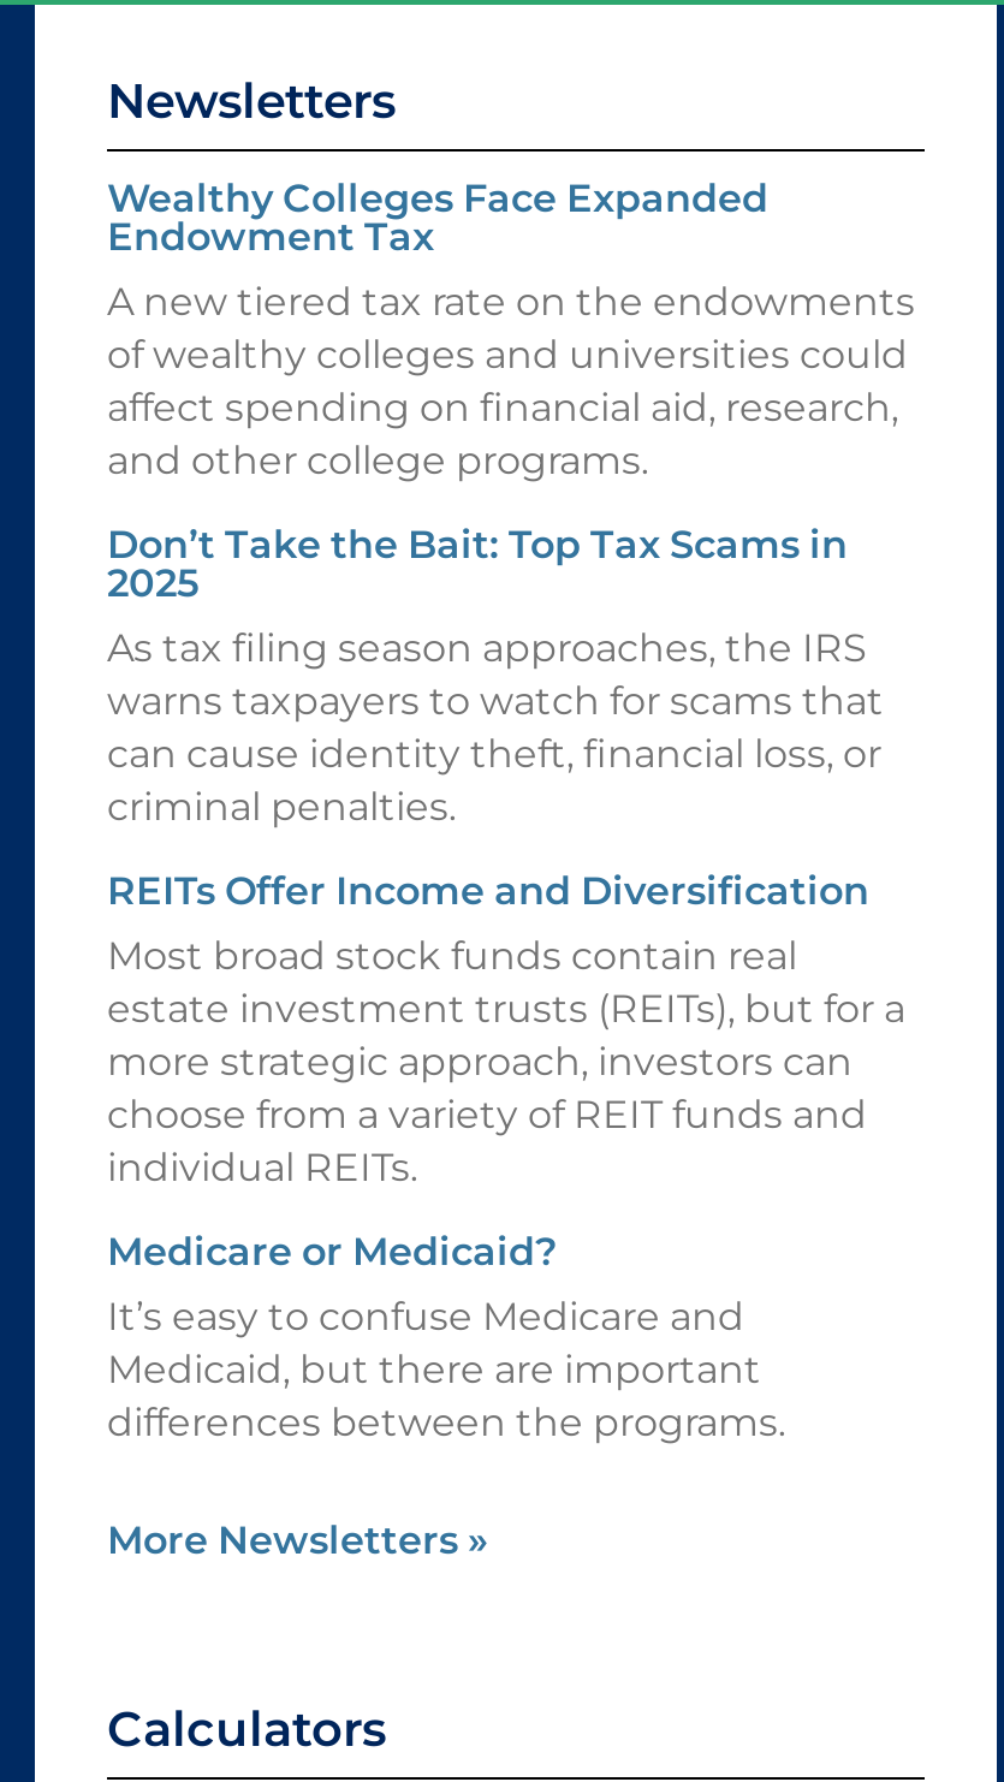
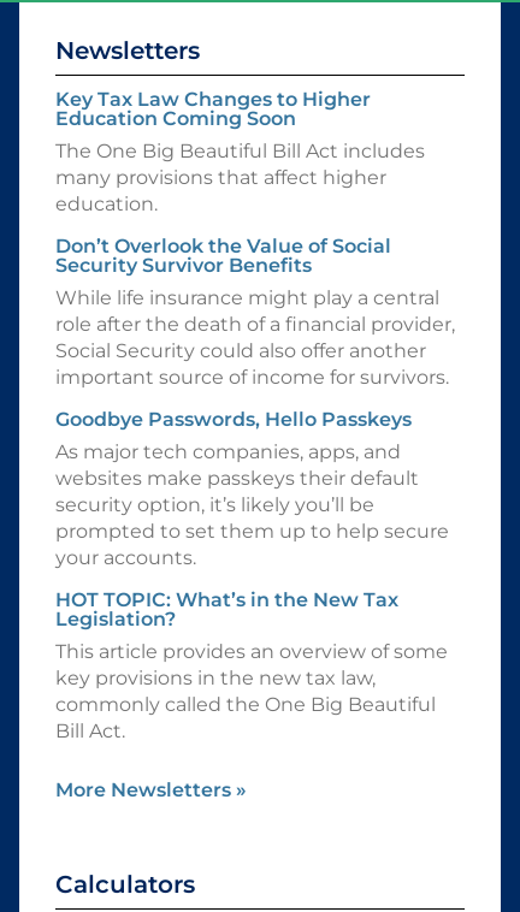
- Wealthy Colleges Face Expanded
- Endowment Tax
- A new tiered tax rate on the endowments
- of wealthy colleges and universities could
- affect spending on financial aid, research,
- and other college programs.
+ Key Tax Law Changes to Higher
+ Education Coming Soon
+ The One Big Beautiful Bill Act includes
+ many provisions that affect higher
+ education.

- Don’t Take the Bait: Top Tax Scams in
- 2025
- As tax filing season approaches, the IRS
- warns taxpayers to watch for scams that
- can cause identity theft, financial loss, or
- criminal penalties.
+ Don’t Overlook the Value of Social
+ Security Survivor Benefits
+ While life insurance might play a central
+ role after the death of a financial provider,
+ Social Security could also offer another
+ important source of income for survivors.

- REITs Offer Income and Diversification
- Most broad stock funds contain real
- estate investment trusts (REITs), but for a
- more strategic approach, investors can
- choose from a variety of REIT funds and
- individual REITs.
+ Goodbye Passwords, Hello Passkeys
+ As major tech companies, apps, and
+ websites make passkeys their default
+ security option, it’s likely you’ll be
+ prompted to set them up to help secure
+ your accounts.

- Medicare or Medicaid?
- It’s easy to confuse Medicare and
- Medicaid, but there are important
- differences between the programs.
+ HOT TOPIC: What’s in the New Tax
+ Legislation?
+ This article provides an overview of some
+ key provisions in the new tax law,
+ commonly called the One Big Beautiful
+ Bill Act.
